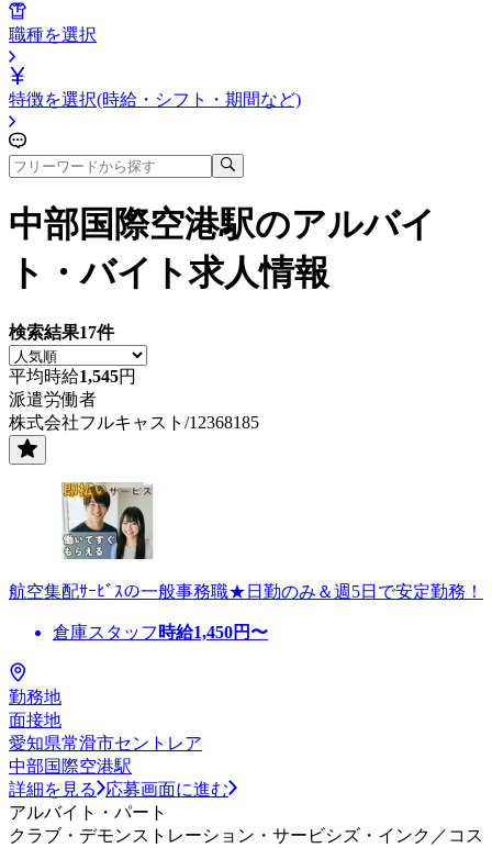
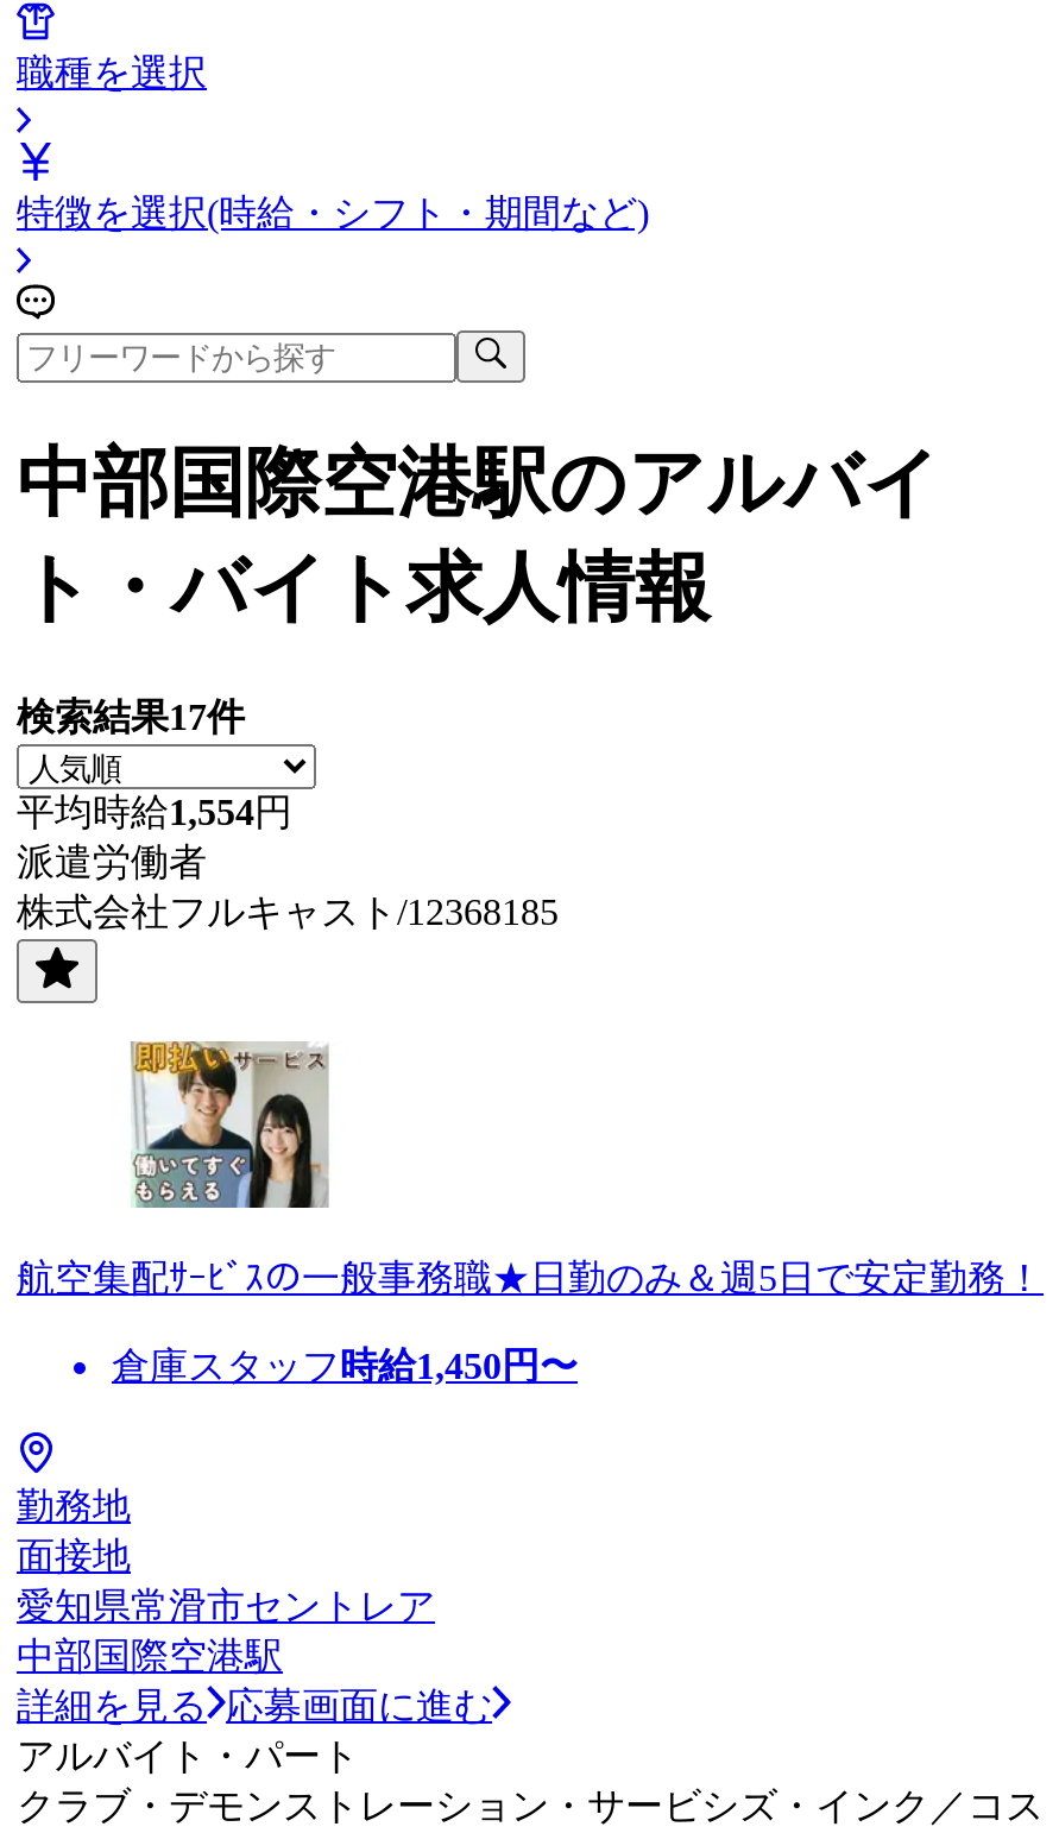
- 平均時給1,545円
+ 平均時給1,554円
